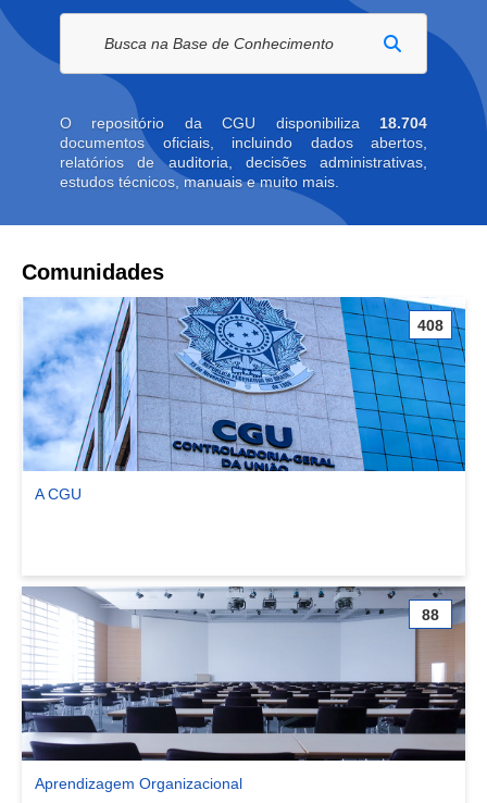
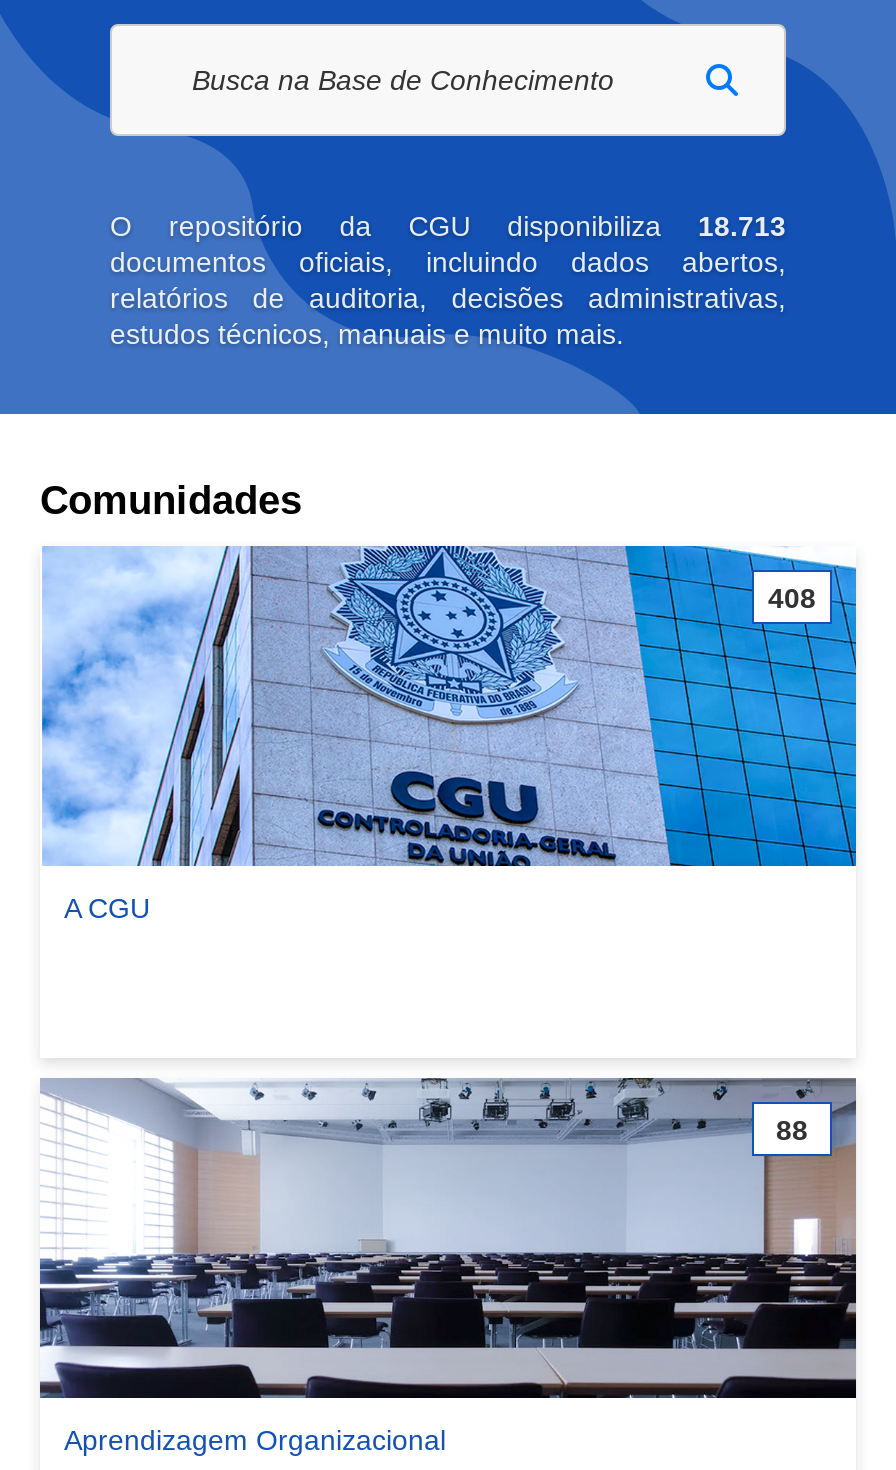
- O repositório da CGU disponibiliza 18.704
+ O repositório da CGU disponibiliza 18.713
